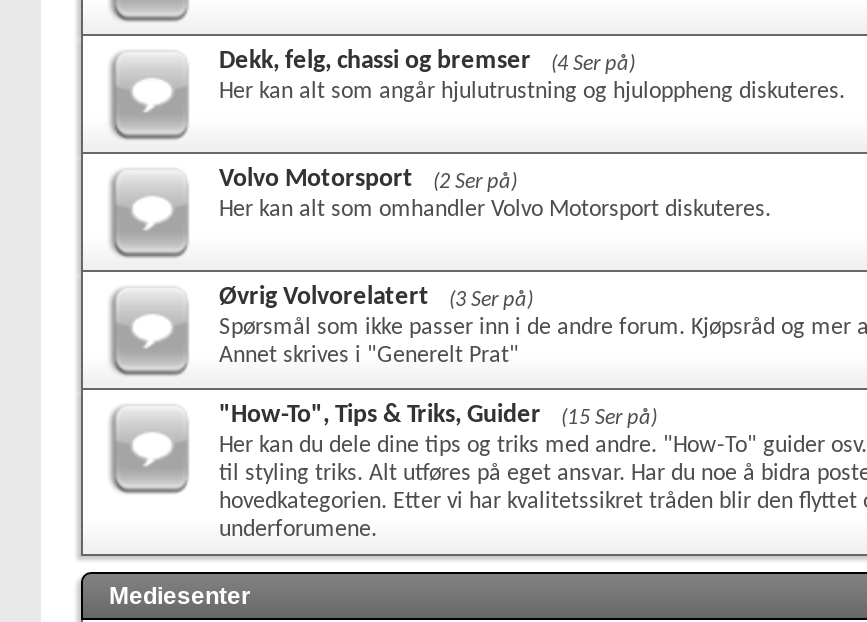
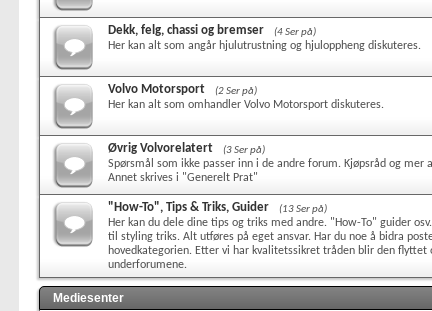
- "How-To", Tips & Triks, Guider (15 Ser på)
+ "How-To", Tips & Triks, Guider (13 Ser på)
